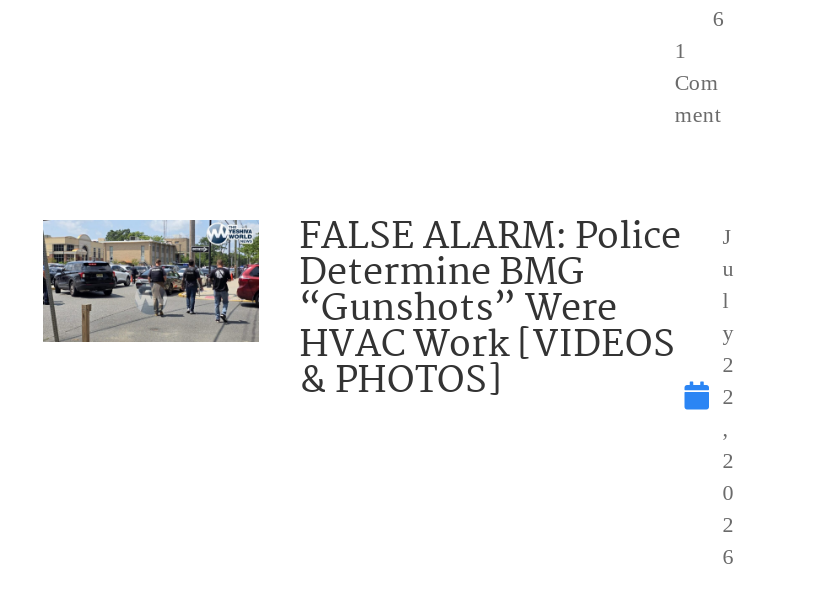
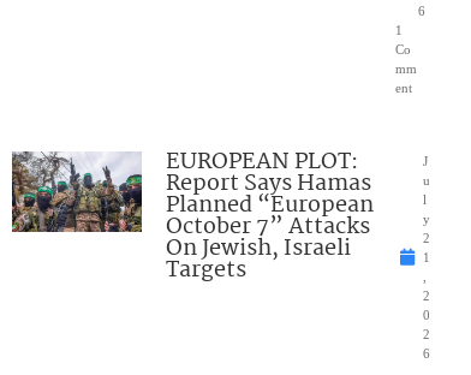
- [image]
- FALSE ALARM: Police
- Determine BMG
- “Gunshots” Were
- HVAC Work [VIDEOS
- & PHOTOS]
+ [image]
+ EUROPEAN PLOT:
+ Report Says Hamas
+ Planned “European
+ October 7” Attacks
+ On Jewish, Israeli
+ Targets

- 2
+ 1
